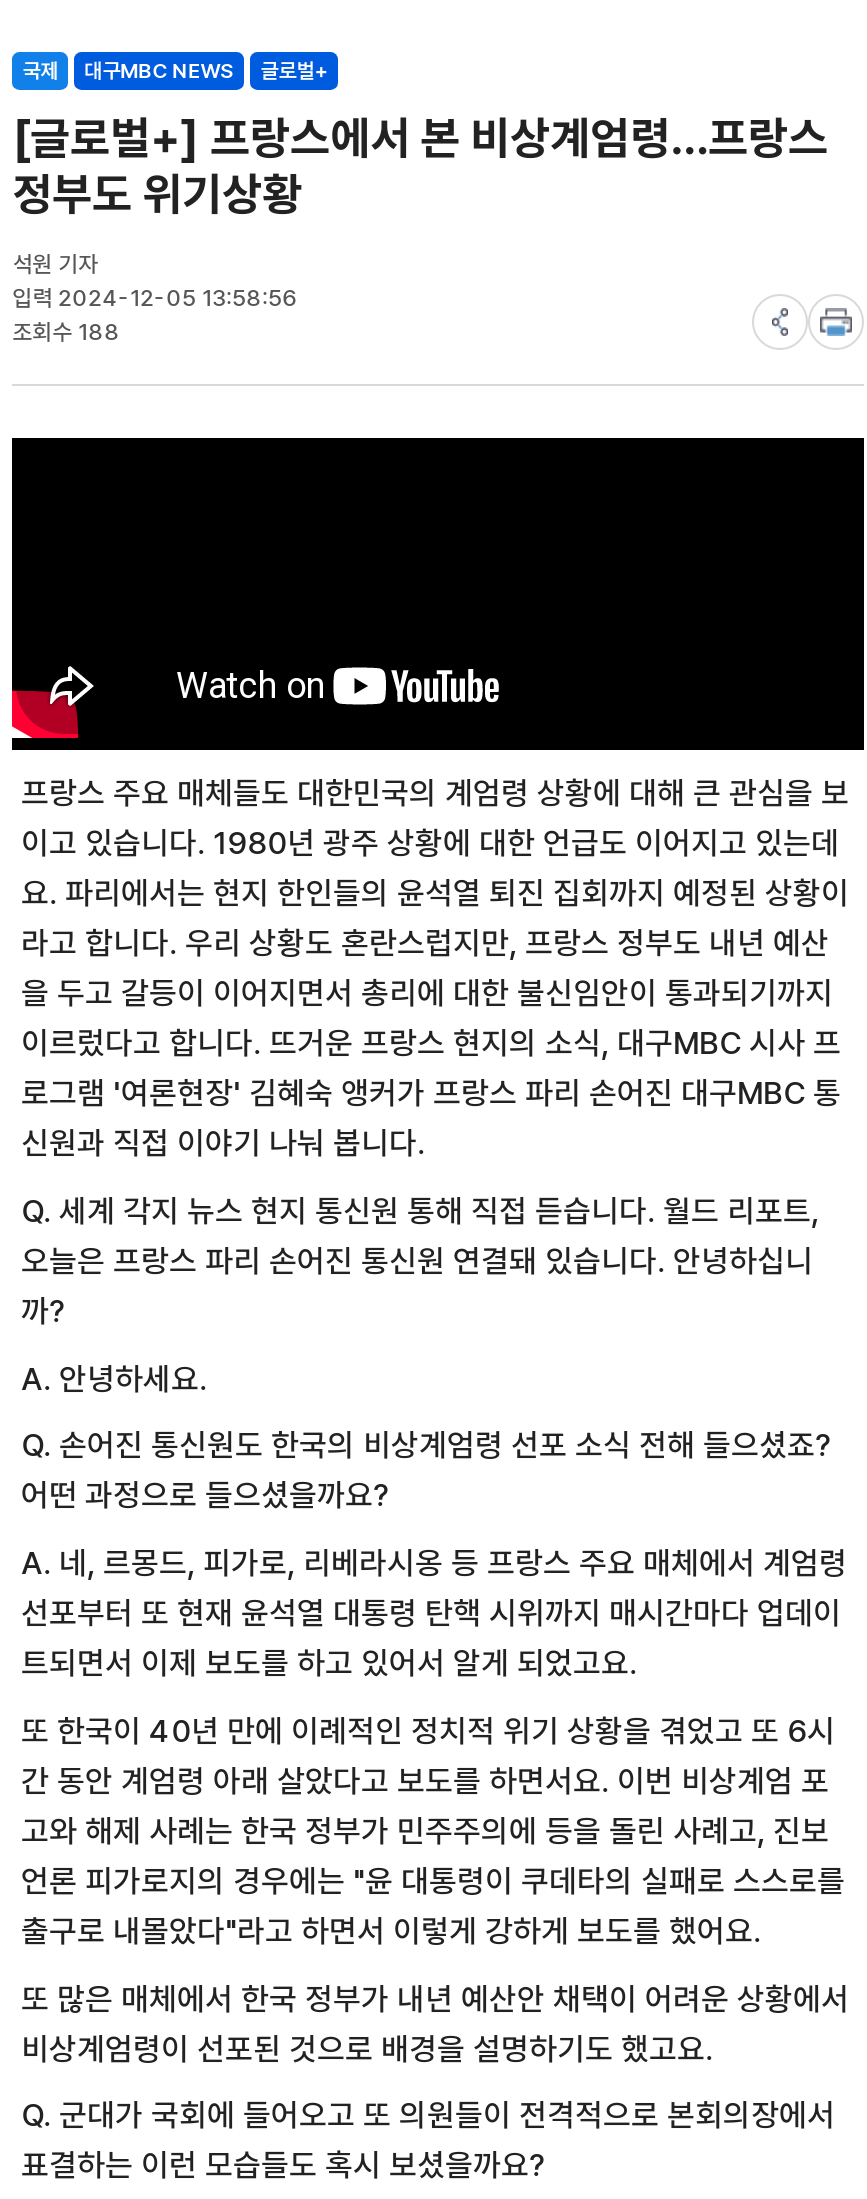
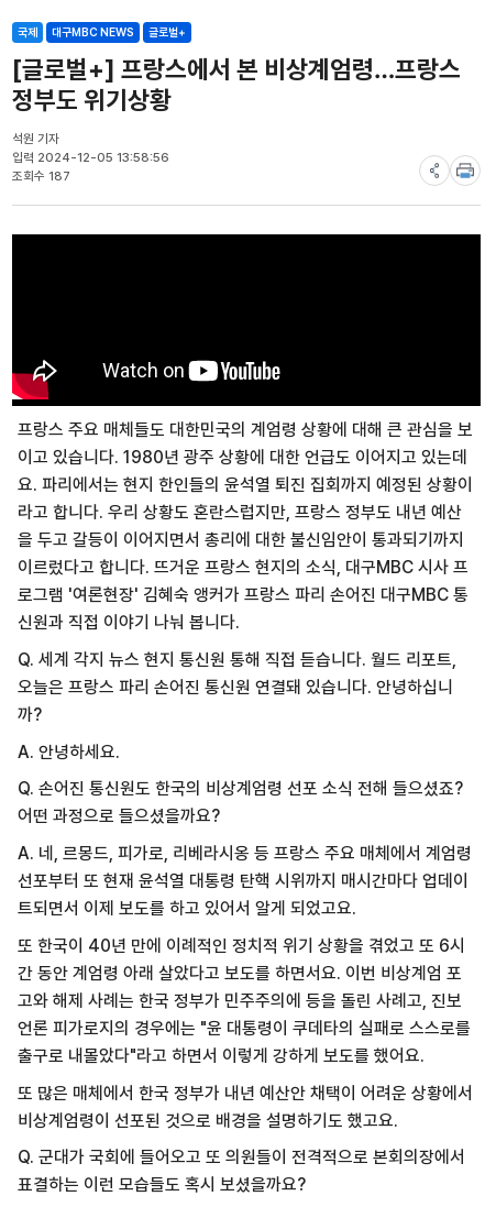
- 조회수 188
+ 조회수 187
